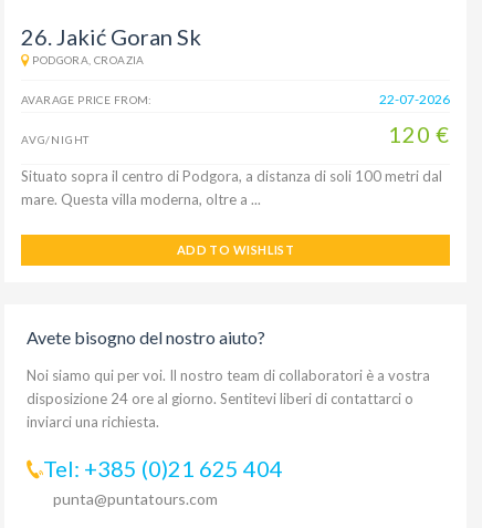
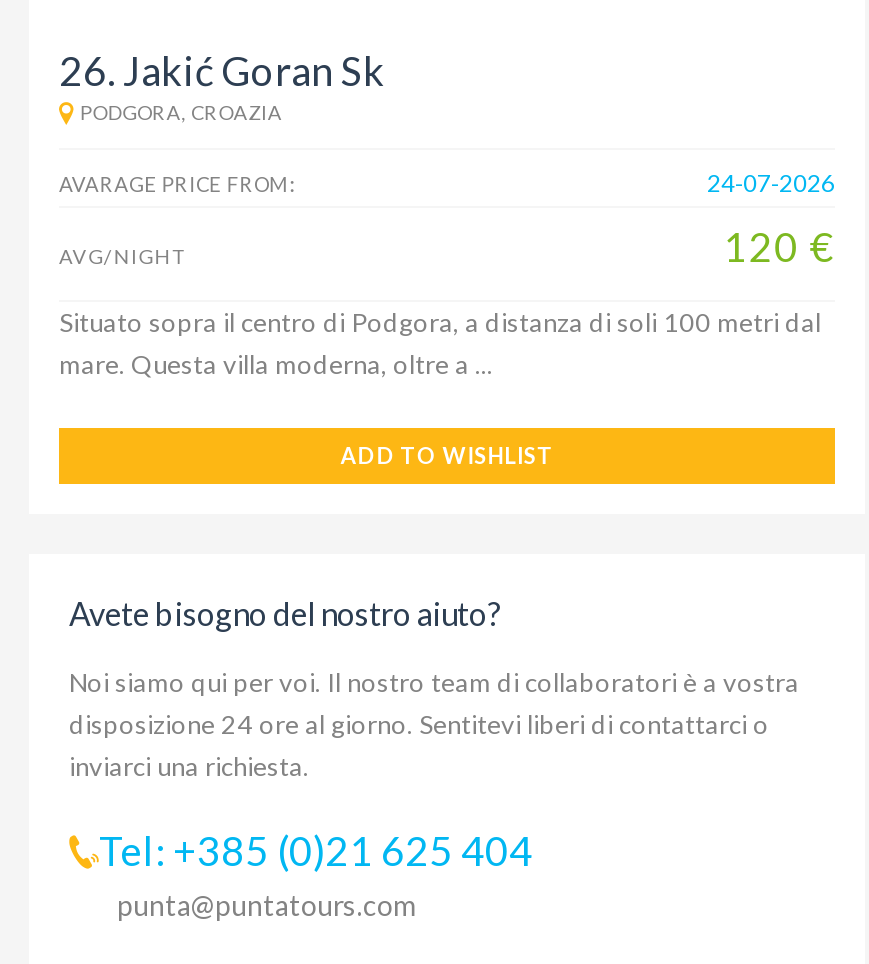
- 22-07-2026
+ 24-07-2026
